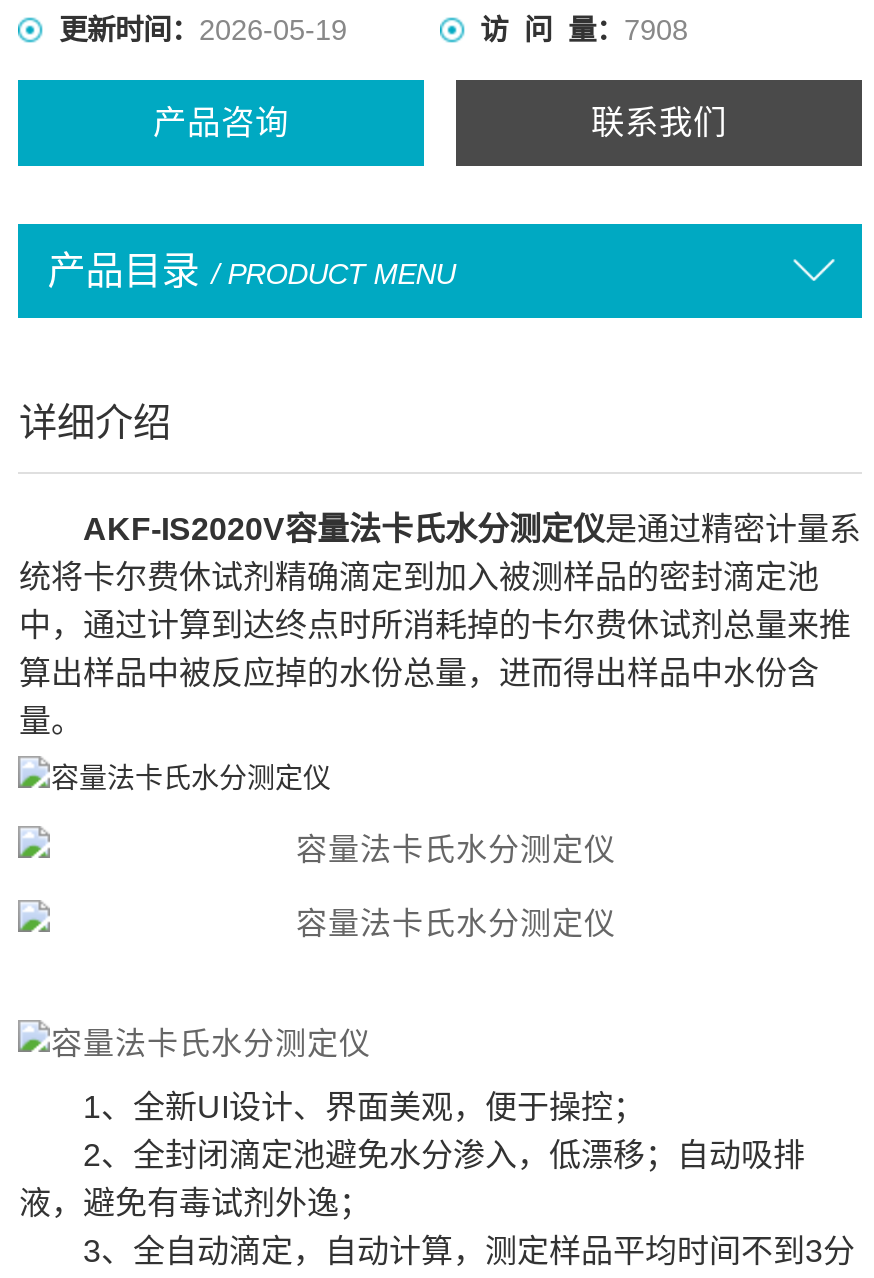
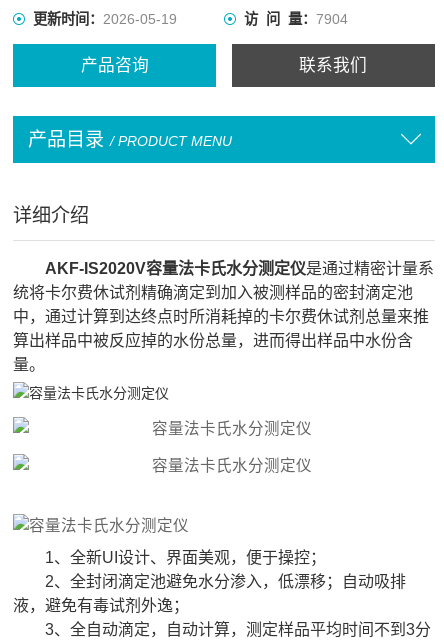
- 访 问 量：7908
+ 访 问 量：7904
